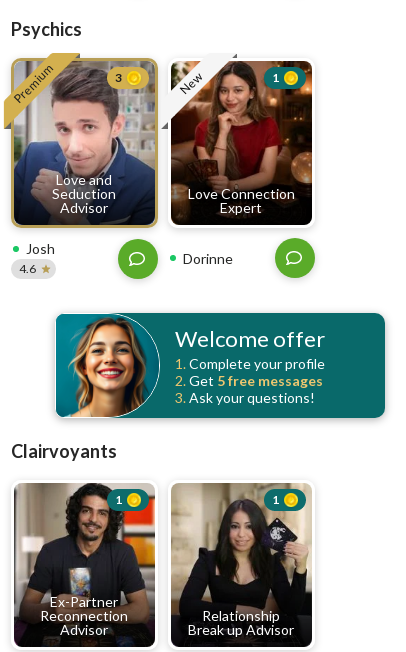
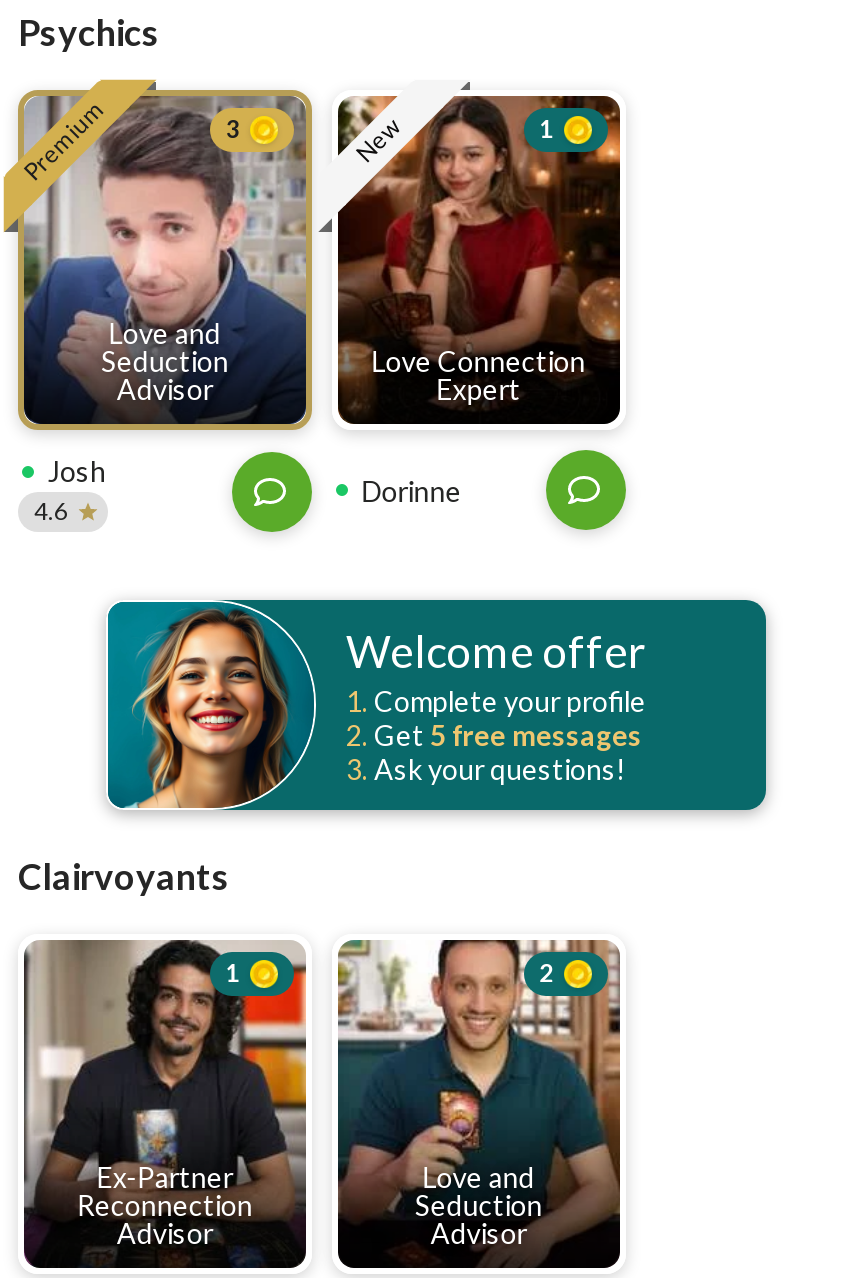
- [image]
- Relationship
- Break up Advisor
+ [image]
+ Love and
+ Seduction
+ Advisor

- 1
+ 2
